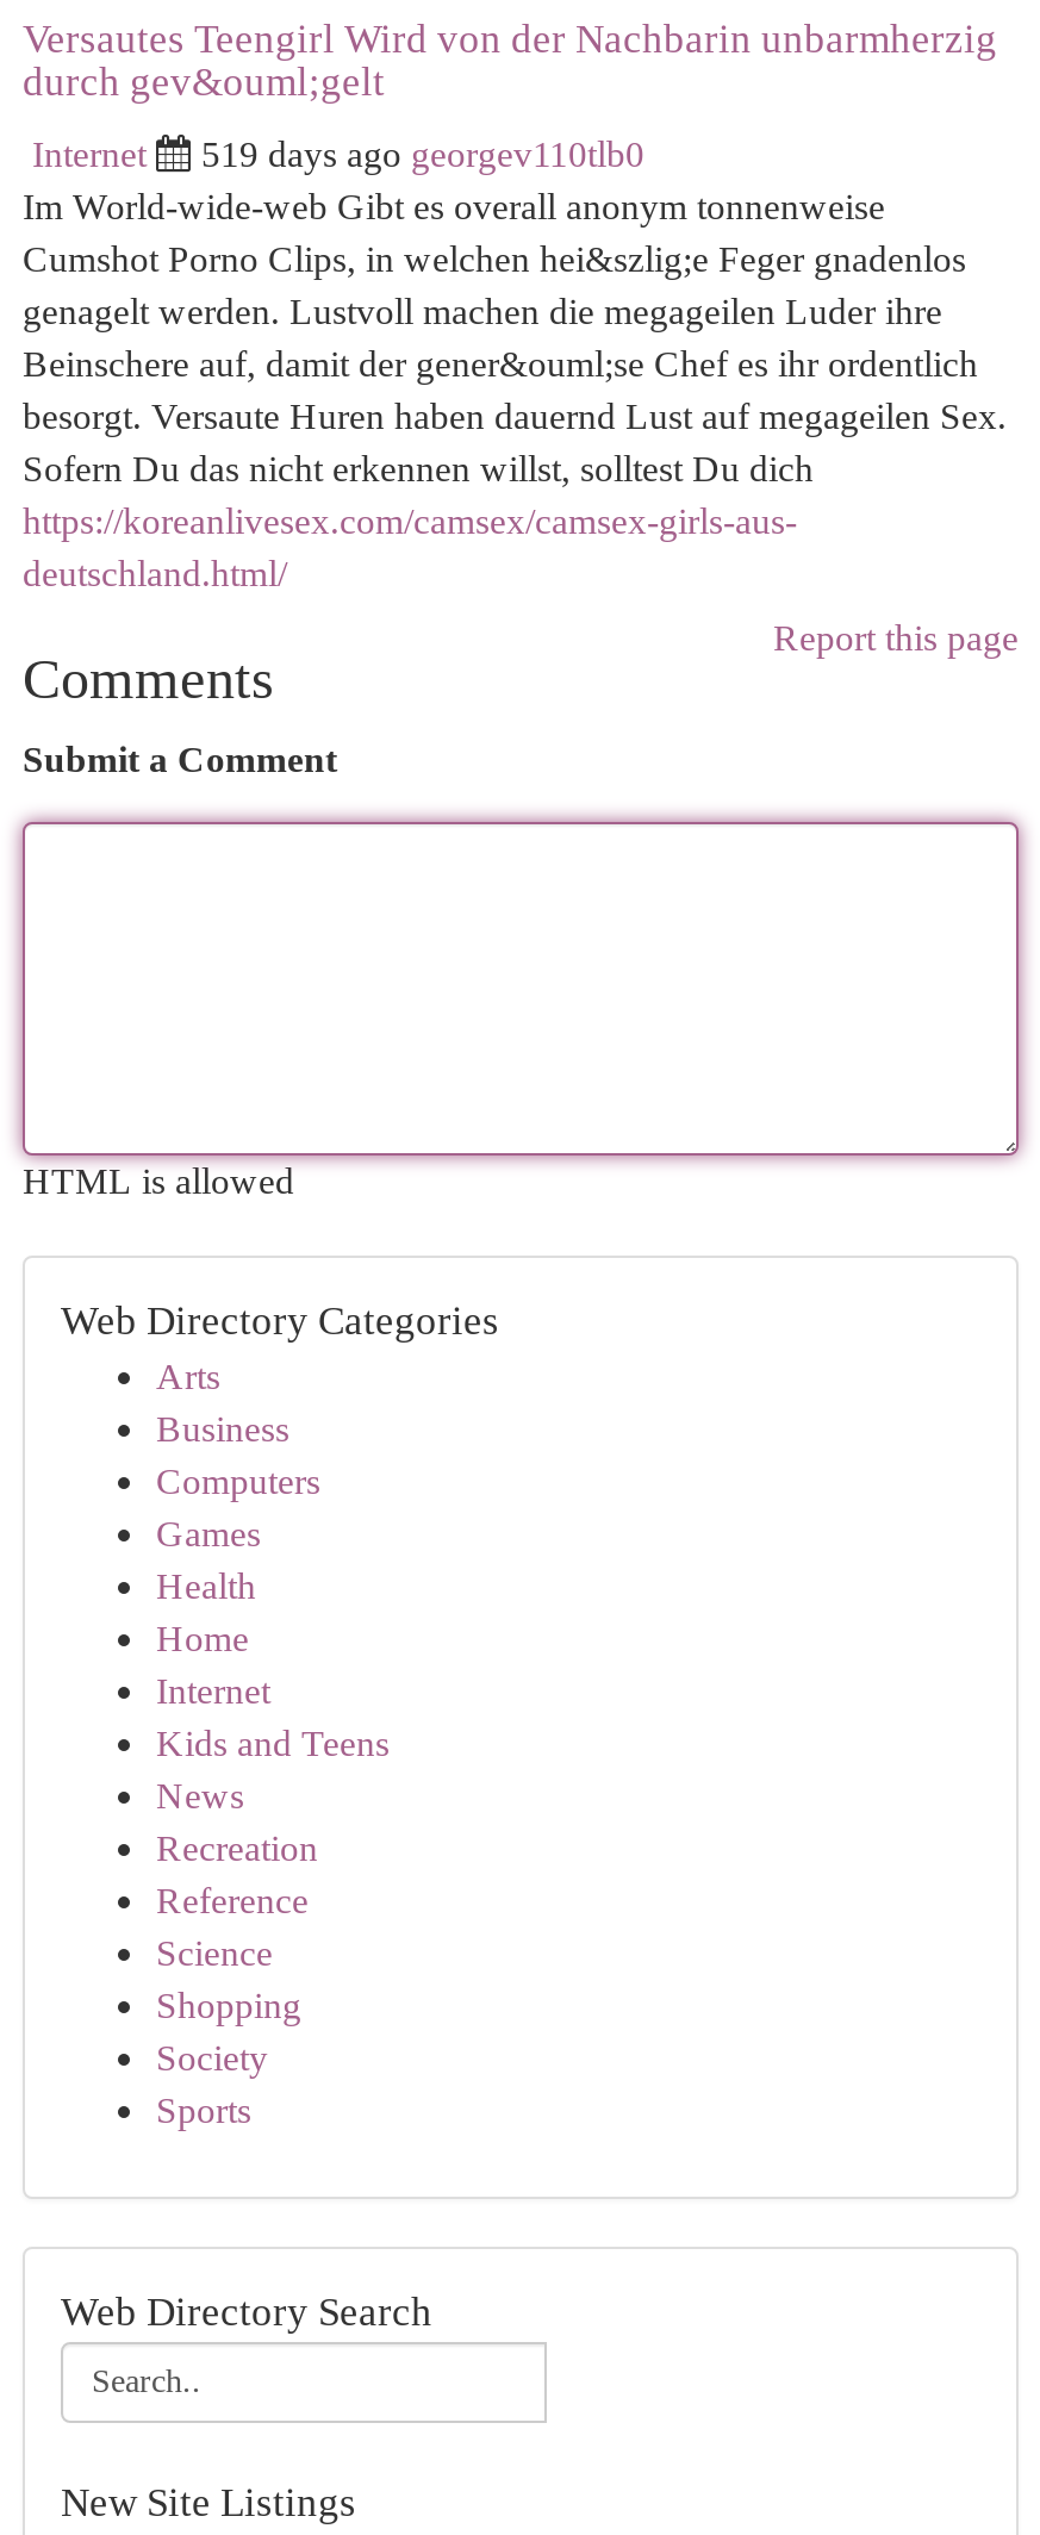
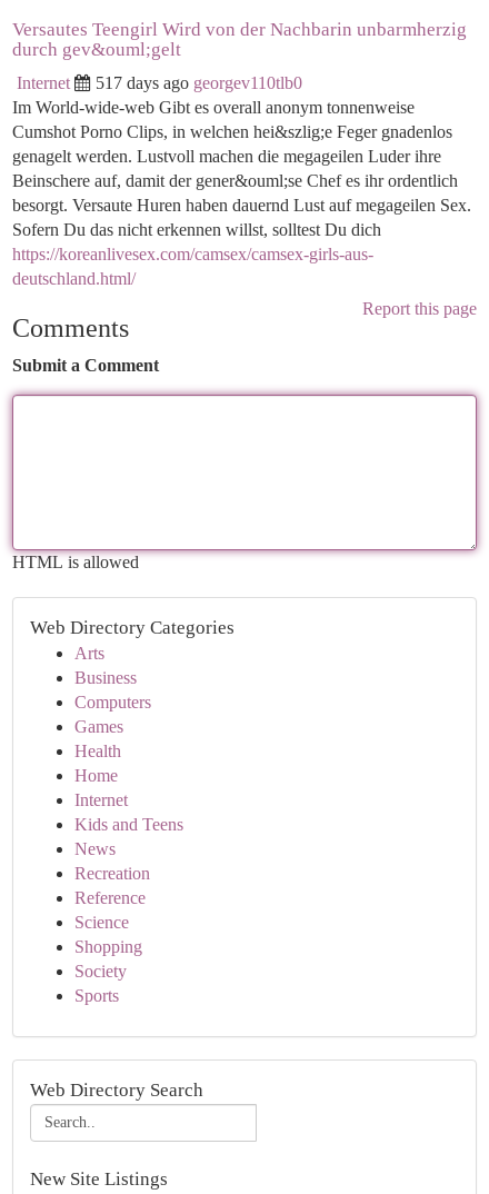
- 519 days ago georgev110tlb0
+ 517 days ago georgev110tlb0
